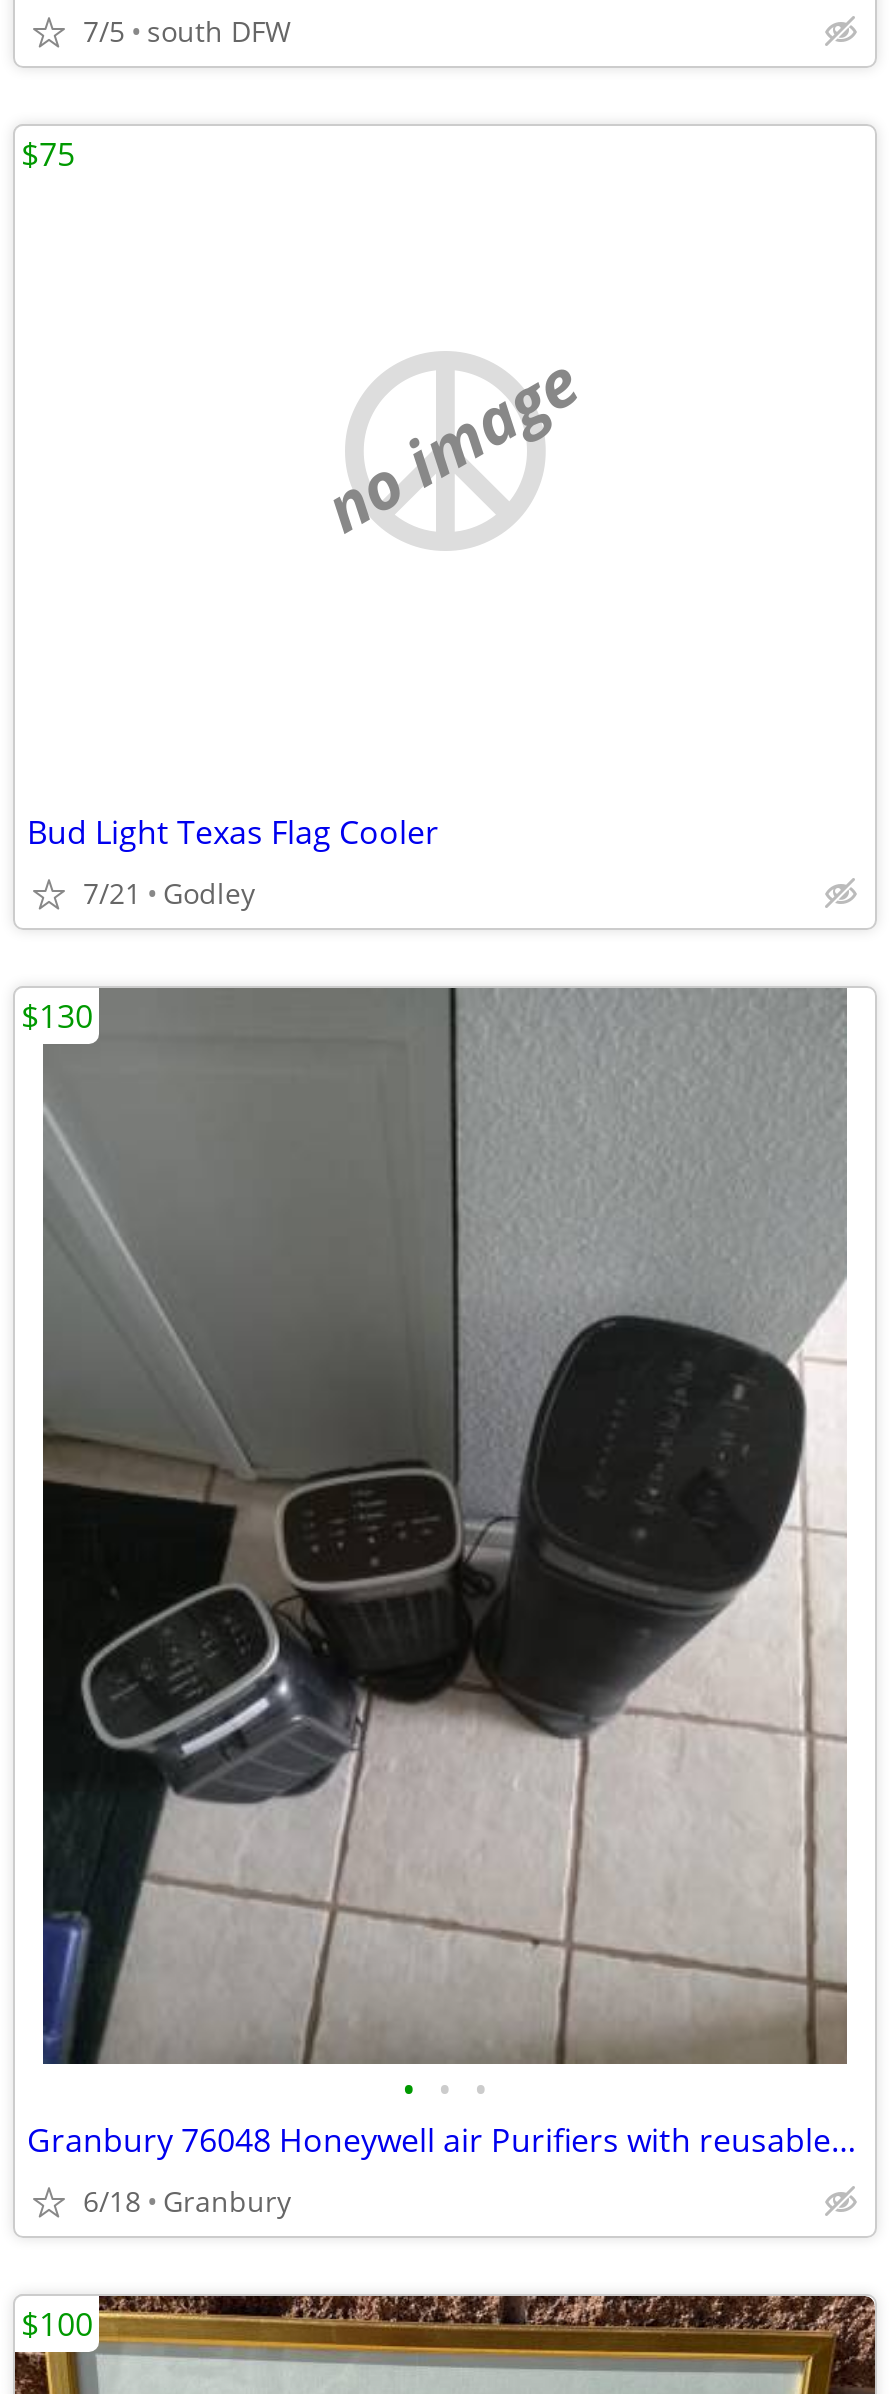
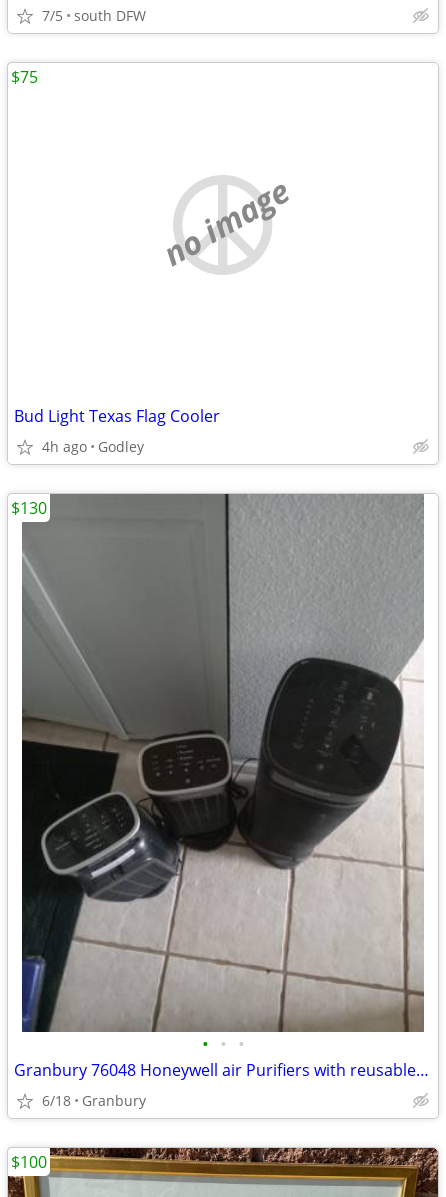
- 7/21 Godley
+ 4h ago Godley
